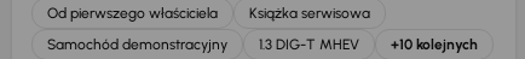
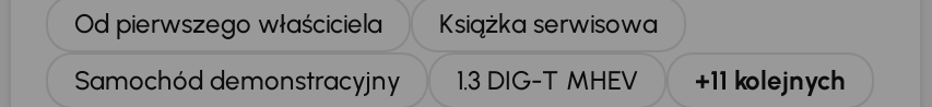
- Samochód demonstracyjny 1.3 DIG-T MHEV +10 kolejnych
+ Samochód demonstracyjny 1.3 DIG-T MHEV +11 kolejnych
